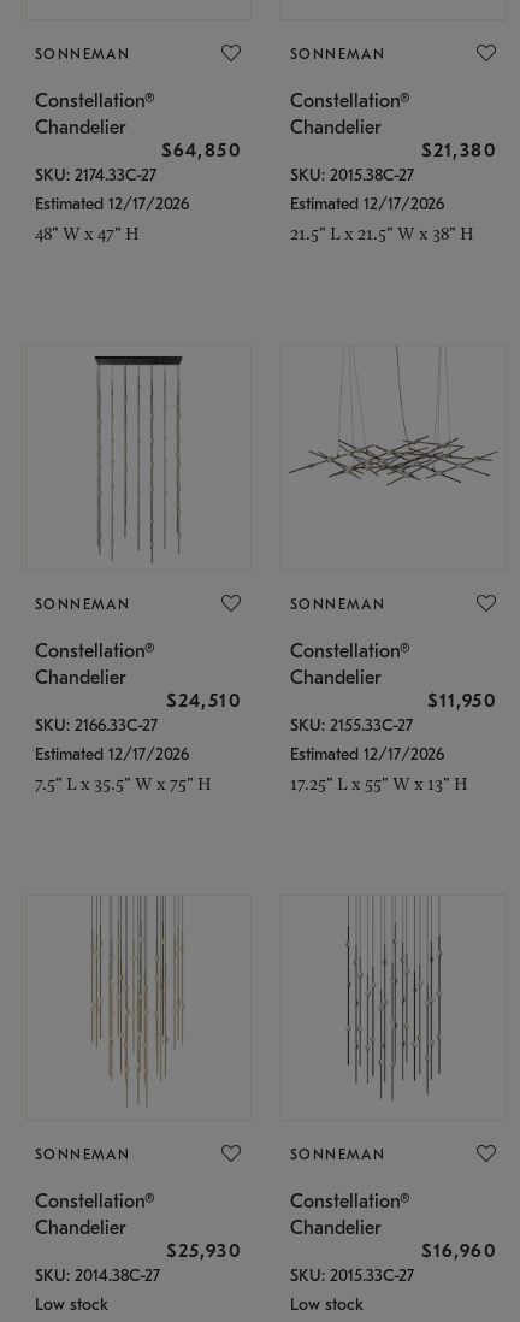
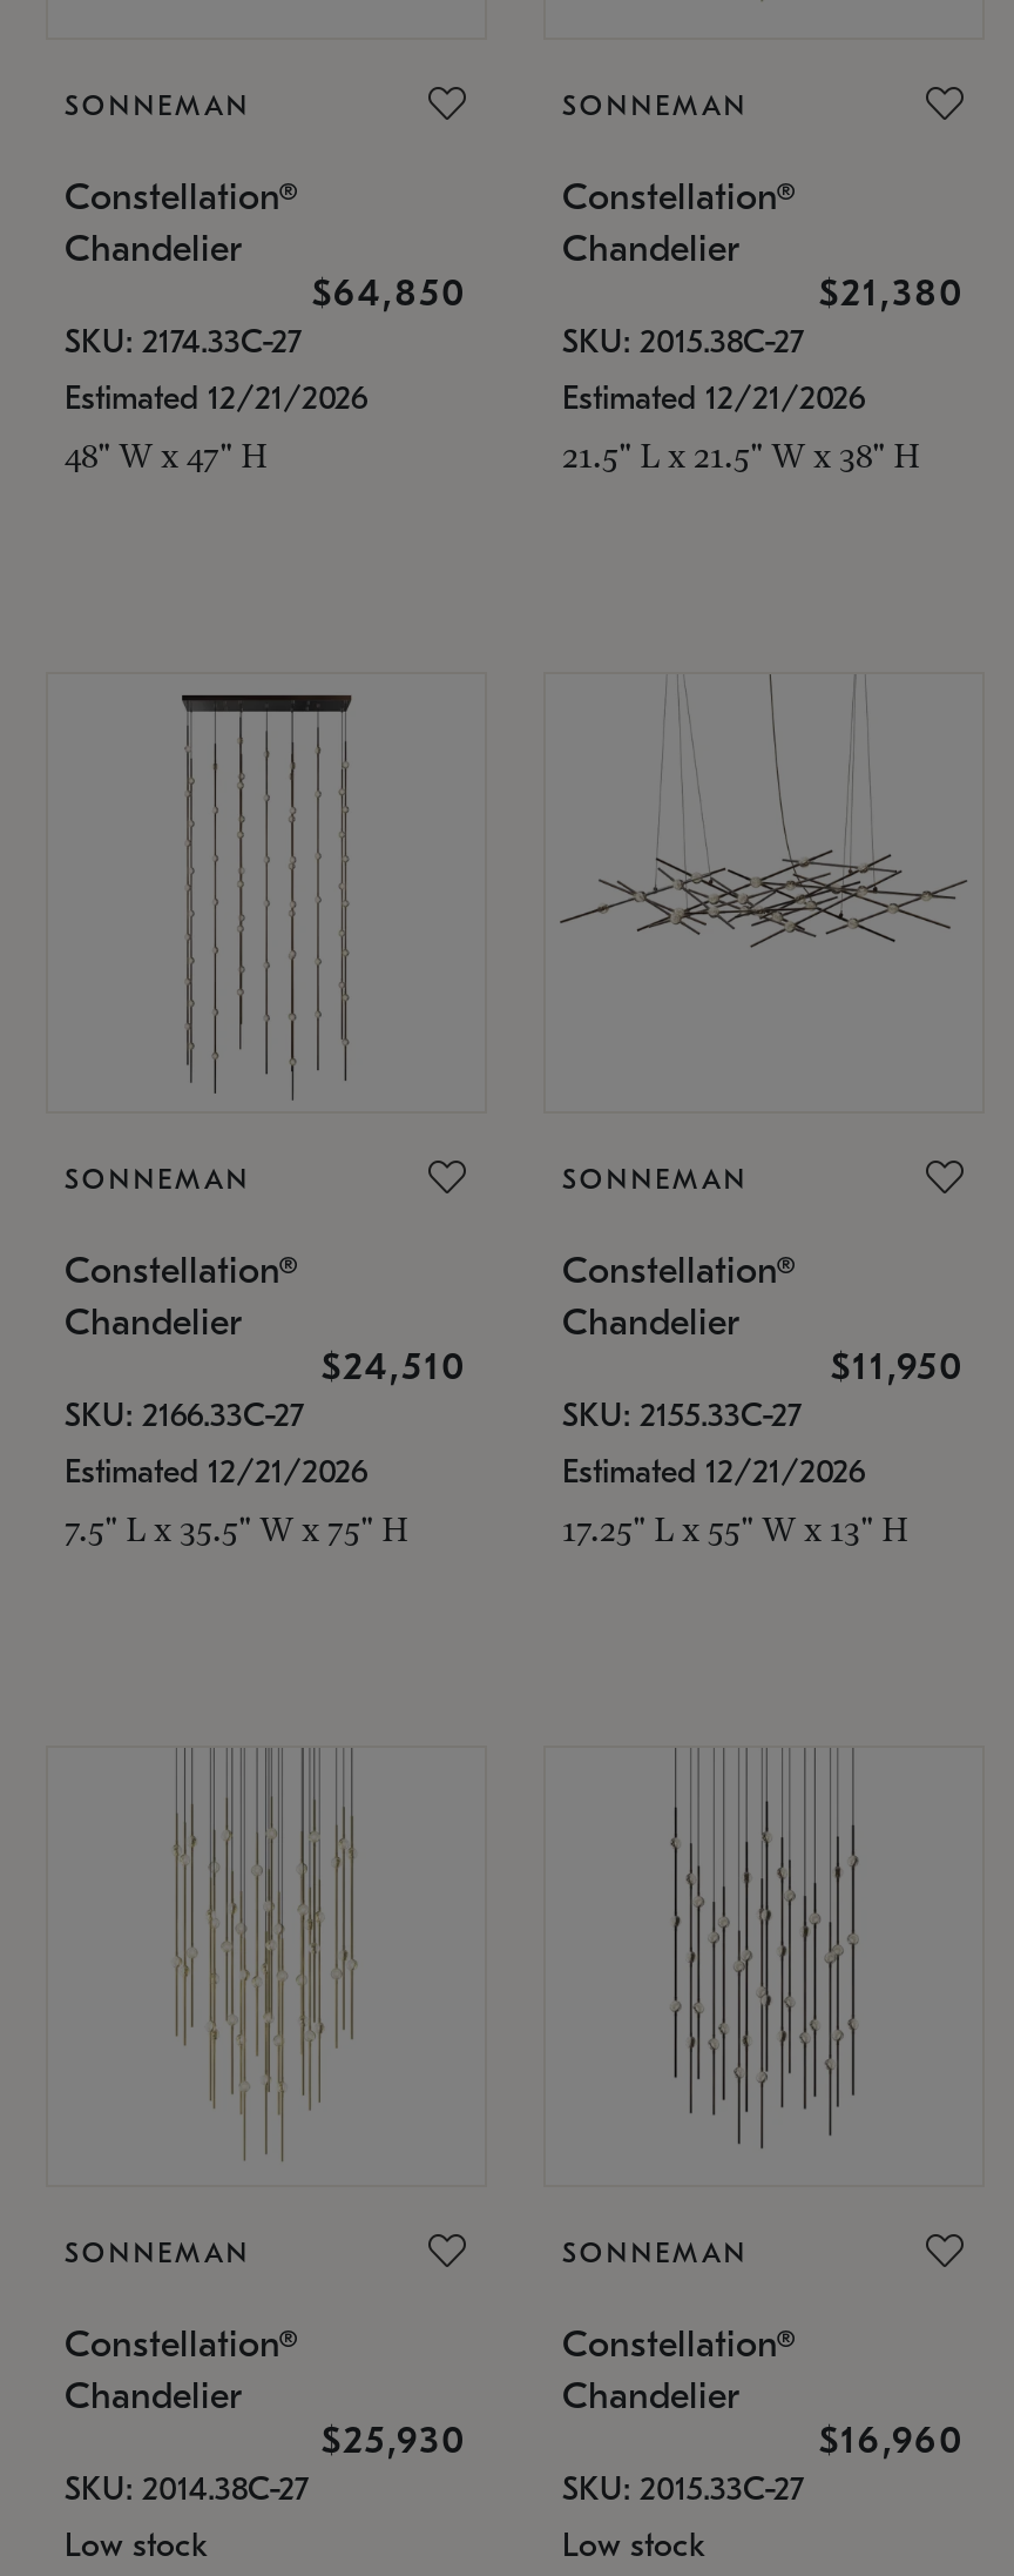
- Estimated 12/17/2026
+ Estimated 12/21/2026

- Estimated 12/17/2026
+ Estimated 12/21/2026

- Estimated 12/17/2026
+ Estimated 12/21/2026

- Estimated 12/17/2026
+ Estimated 12/21/2026
